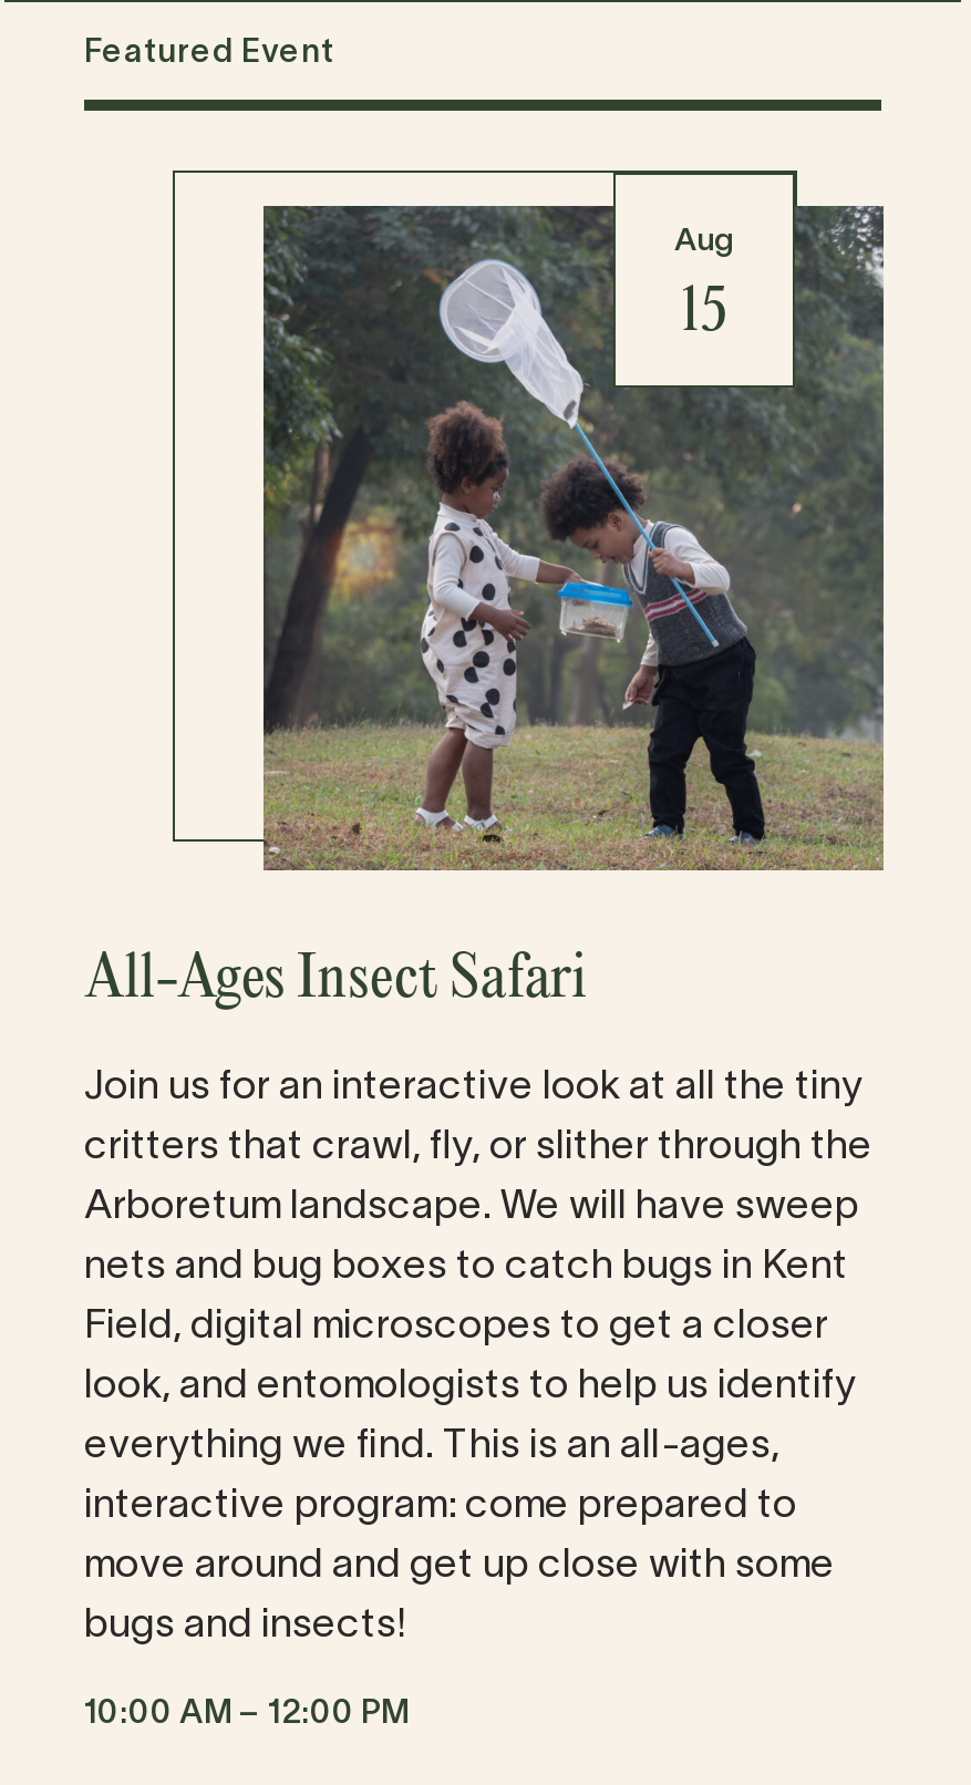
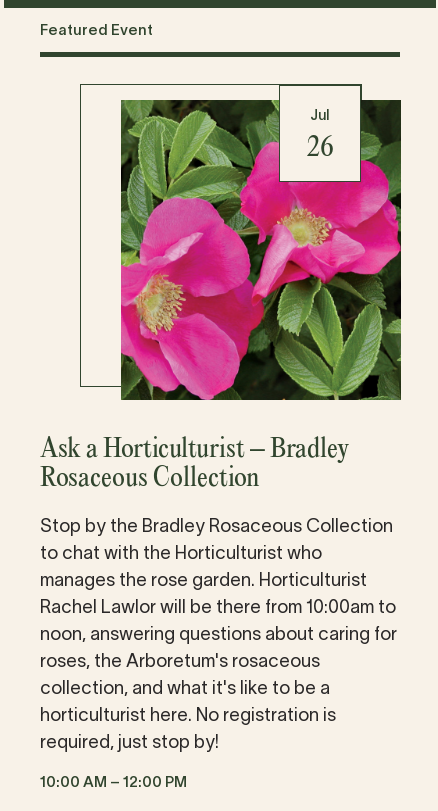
- [image]
- Aug
- 15
+ [image]
+ Jul
+ 26

- All-Ages Insect Safari
- Join us for an interactive look at all the tiny
- critters that crawl, fly, or slither through the
- Arboretum landscape. We will have sweep
- nets and bug boxes to catch bugs in Kent
- Field, digital microscopes to get a closer
- look, and entomologists to help us identify
- everything we find. This is an all-ages,
- interactive program: come prepared to
- move around and get up close with some
- bugs and insects!
+ Ask a Horticulturist – Bradley
+ Rosaceous Collection
+ Stop by the Bradley Rosaceous Collection
+ to chat with the Horticulturist who
+ manages the rose garden. Horticulturist
+ Rachel Lawlor will be there from 10:00am to
+ noon, answering questions about caring for
+ roses, the Arboretum's rosaceous
+ collection, and what it's like to be a
+ horticulturist here. No registration is
+ required, just stop by!
